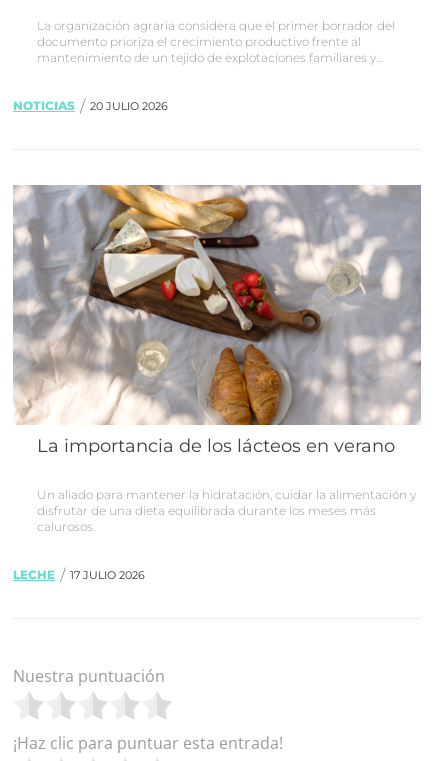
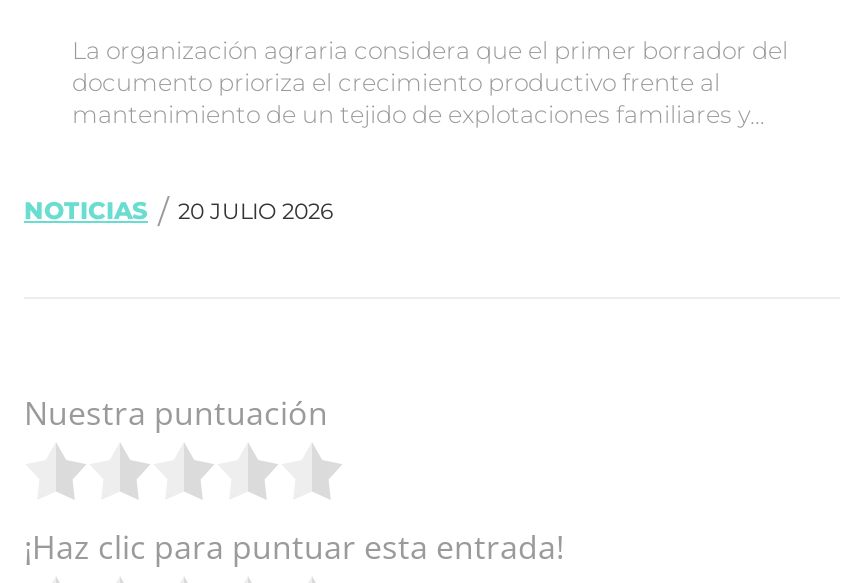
- [image]
- La importancia de los lácteos en verano
- Un aliado para mantener la hidratación, cuidar la alimentación y
- disfrutar de una dieta equilibrada durante los meses más
- calurosos.
- LECHE / 17 JULIO 2026
